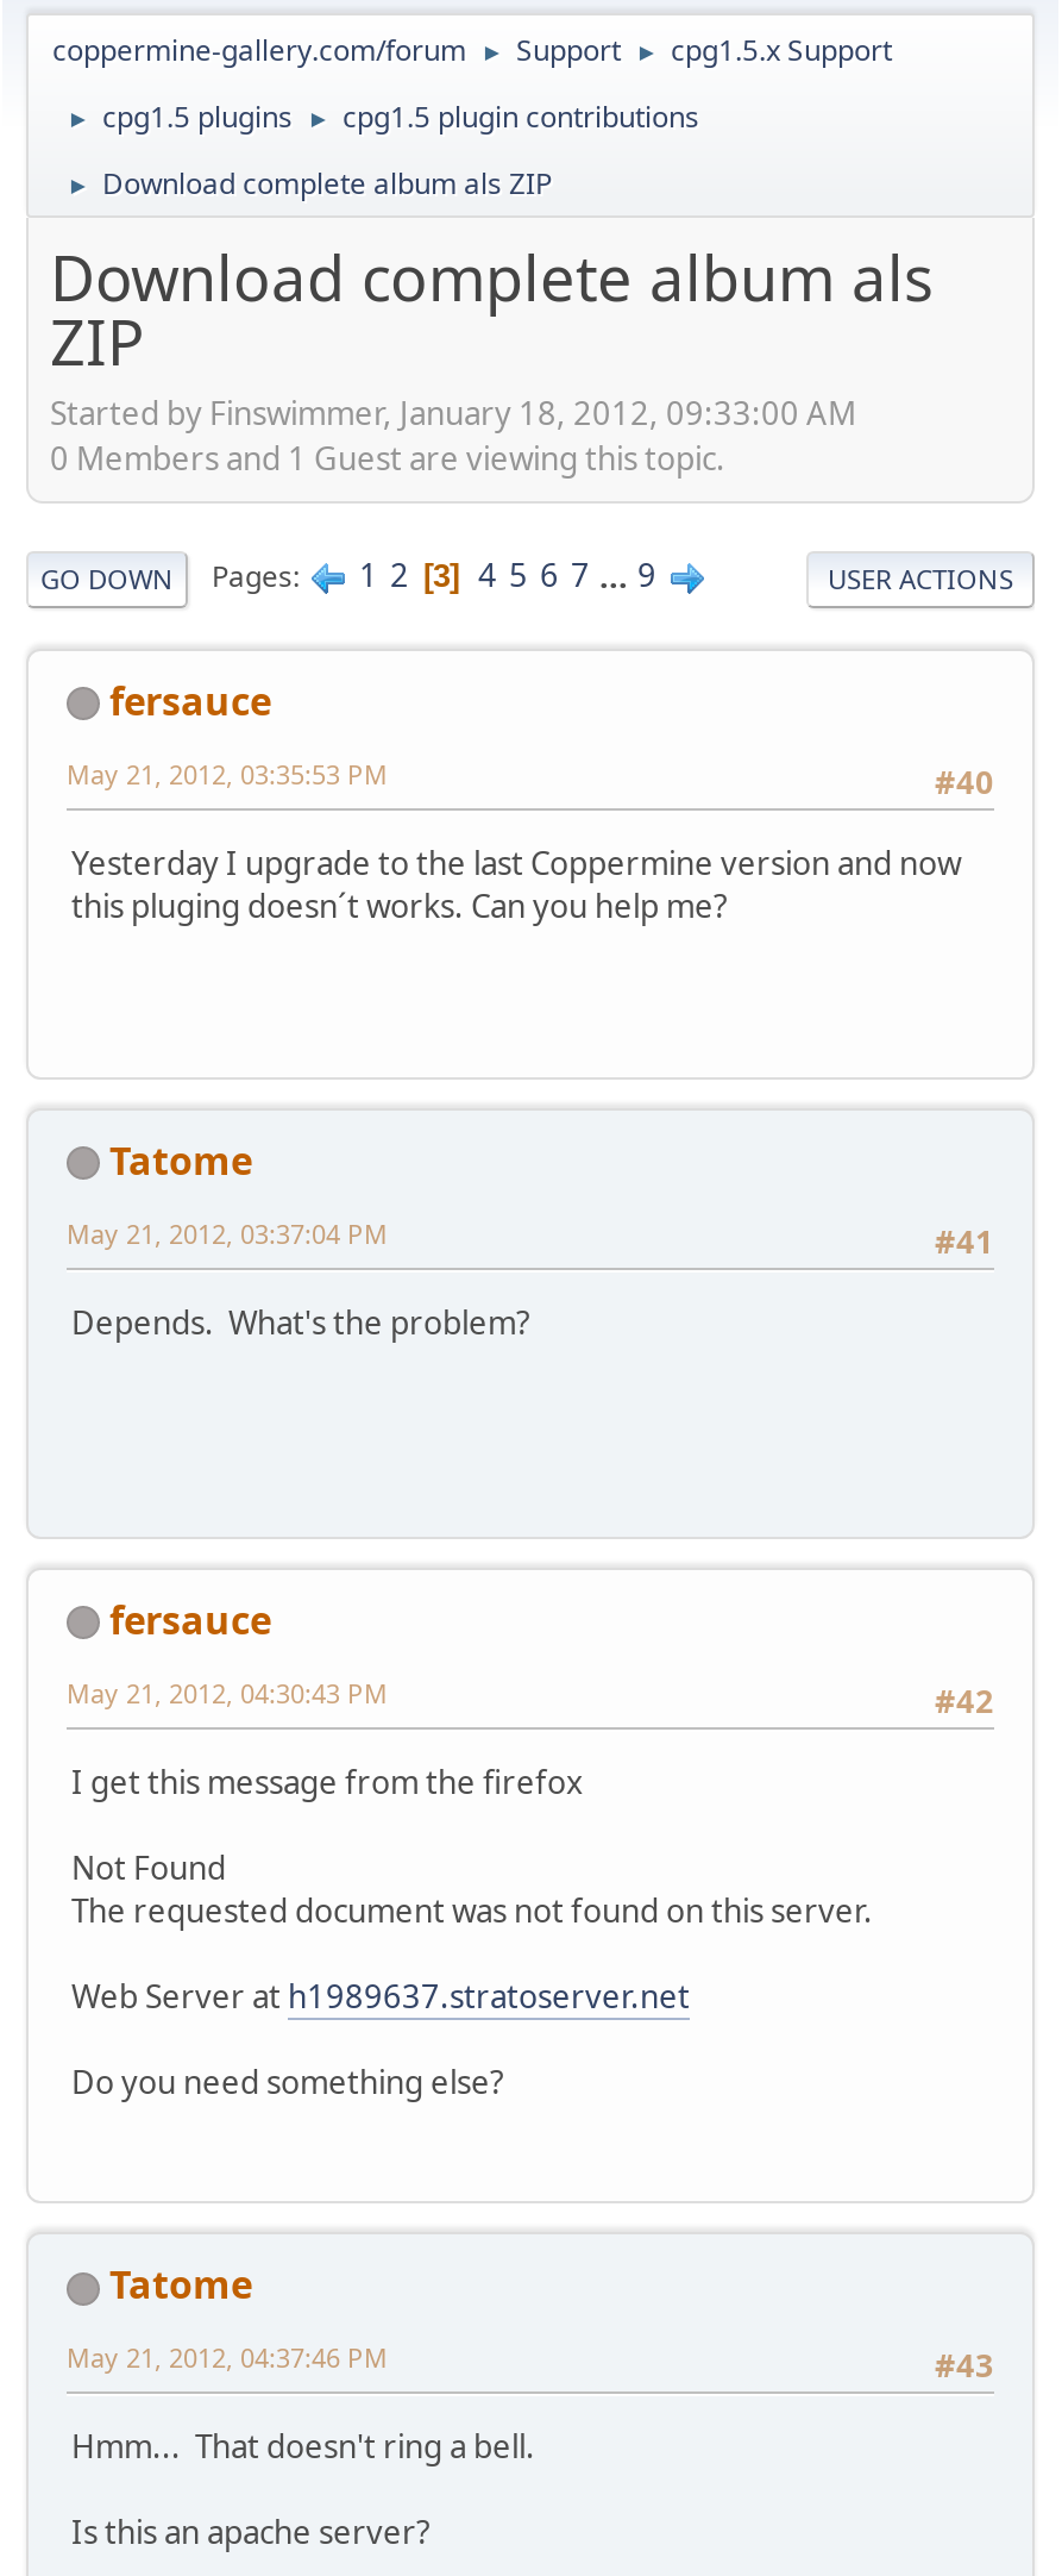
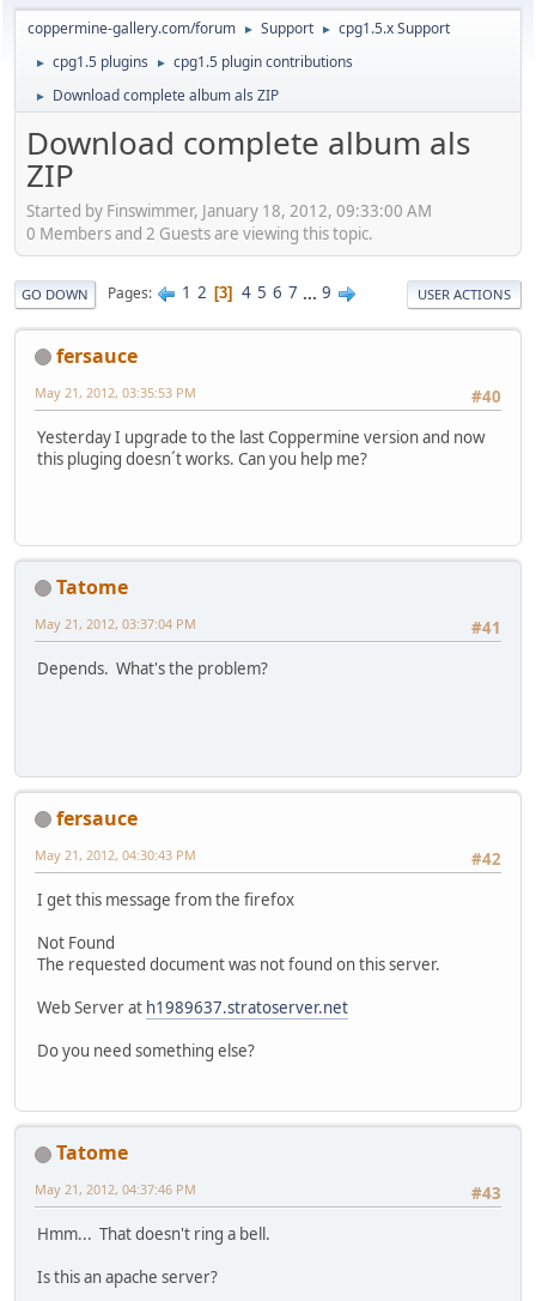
- 0 Members and 1 Guest are viewing this topic.
+ 0 Members and 2 Guests are viewing this topic.
